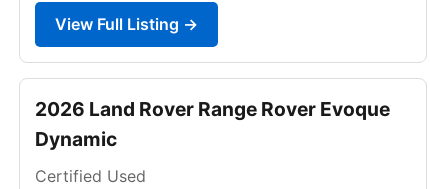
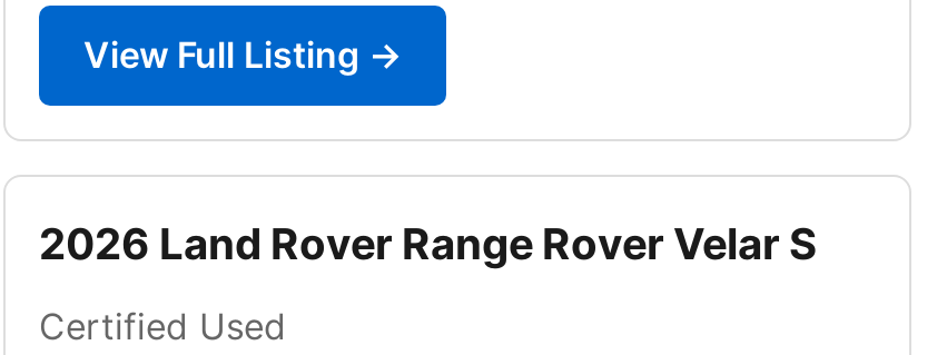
- 2026 Land Rover Range Rover Evoque
- Dynamic
+ 2026 Land Rover Range Rover Velar S
